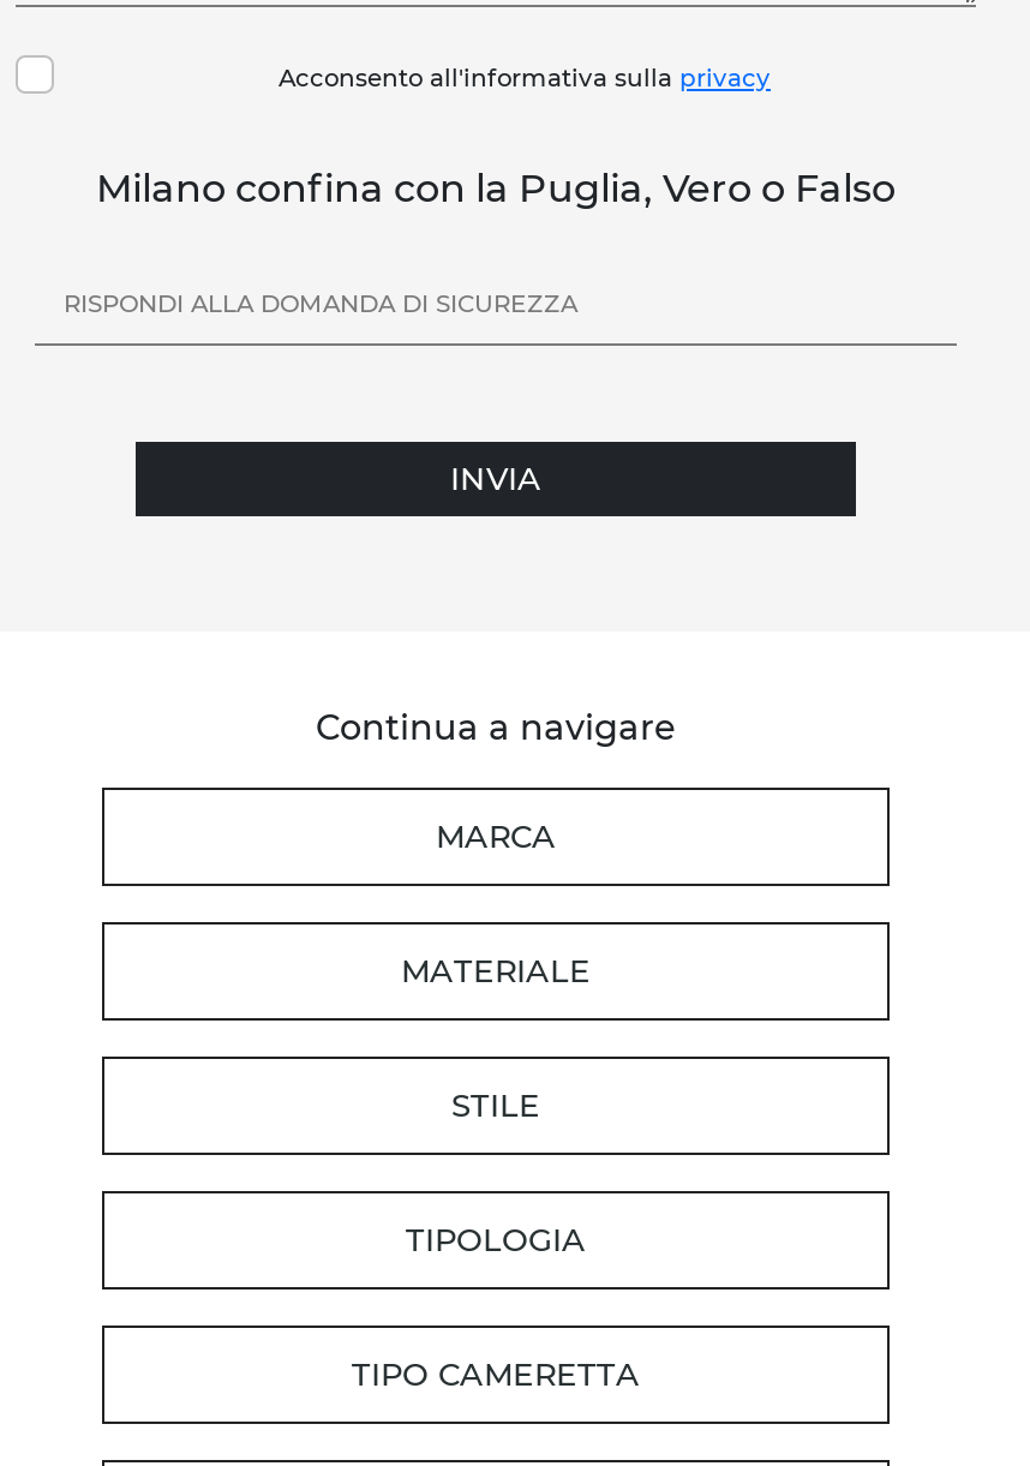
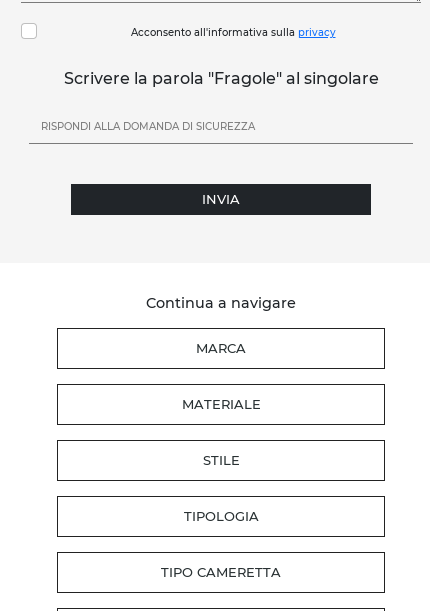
- Milano confina con la Puglia, Vero o Falso
+ Scrivere la parola "Fragole" al singolare
